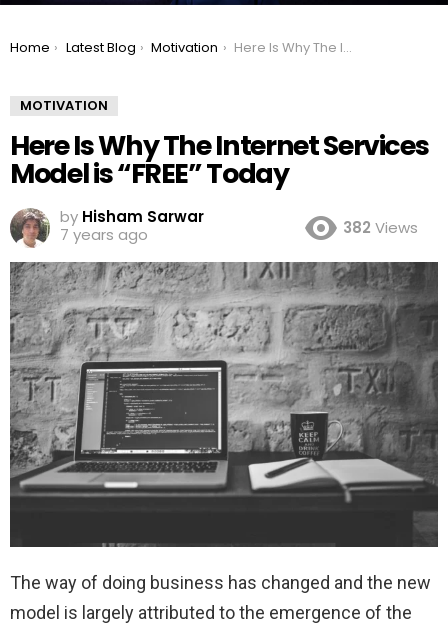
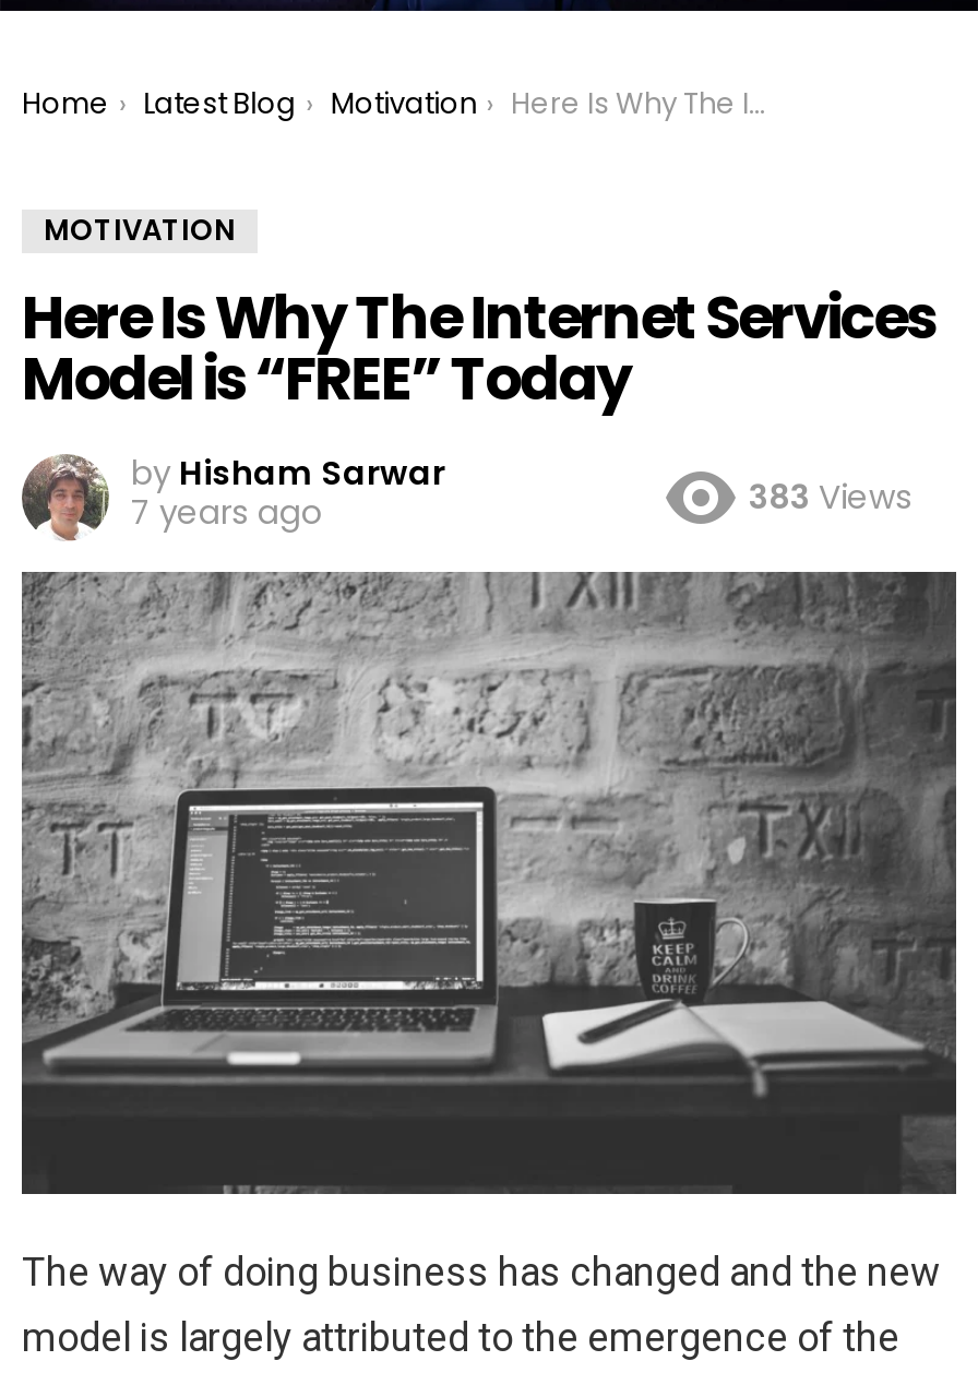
- 382 Views
+ 383 Views
